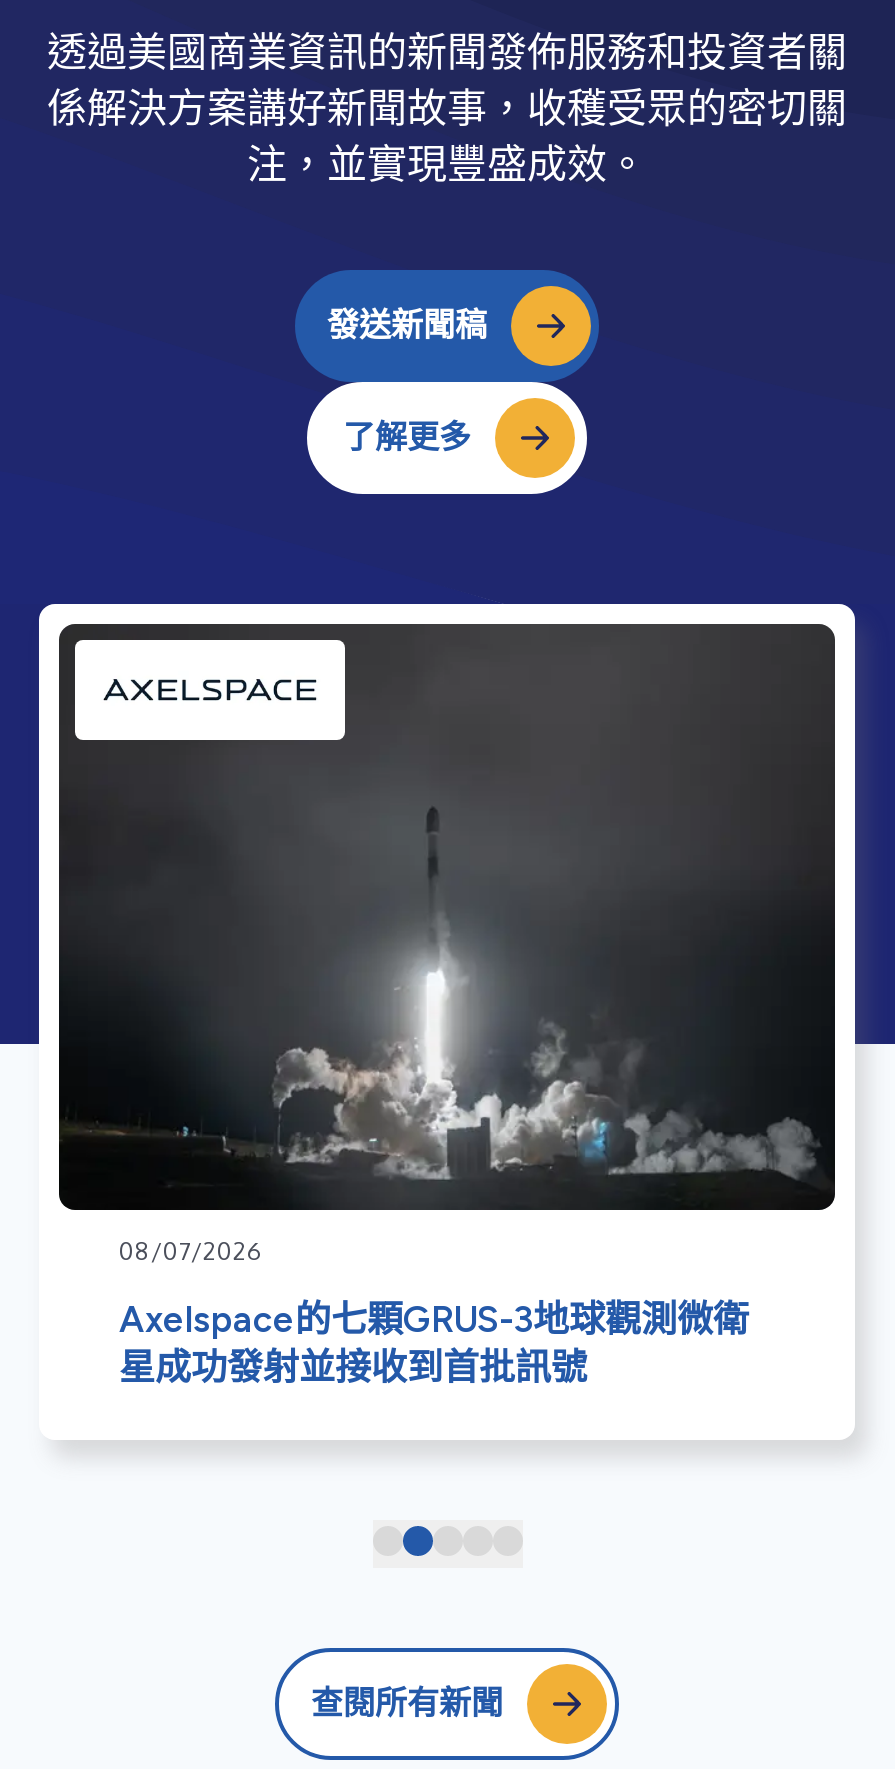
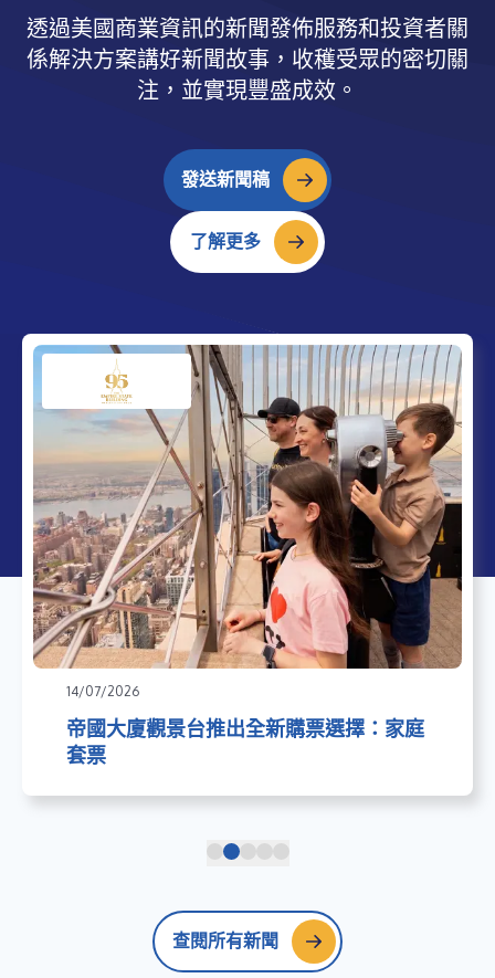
- [image]
- 08/07/2026
+ [image]
+ 14/07/2026

- Axelspace的七顆GRUS-3地球觀測微衛
- 星成功發射並接收到首批訊號
+ 帝國大廈觀景台推出全新購票選擇：家庭
+ 套票
